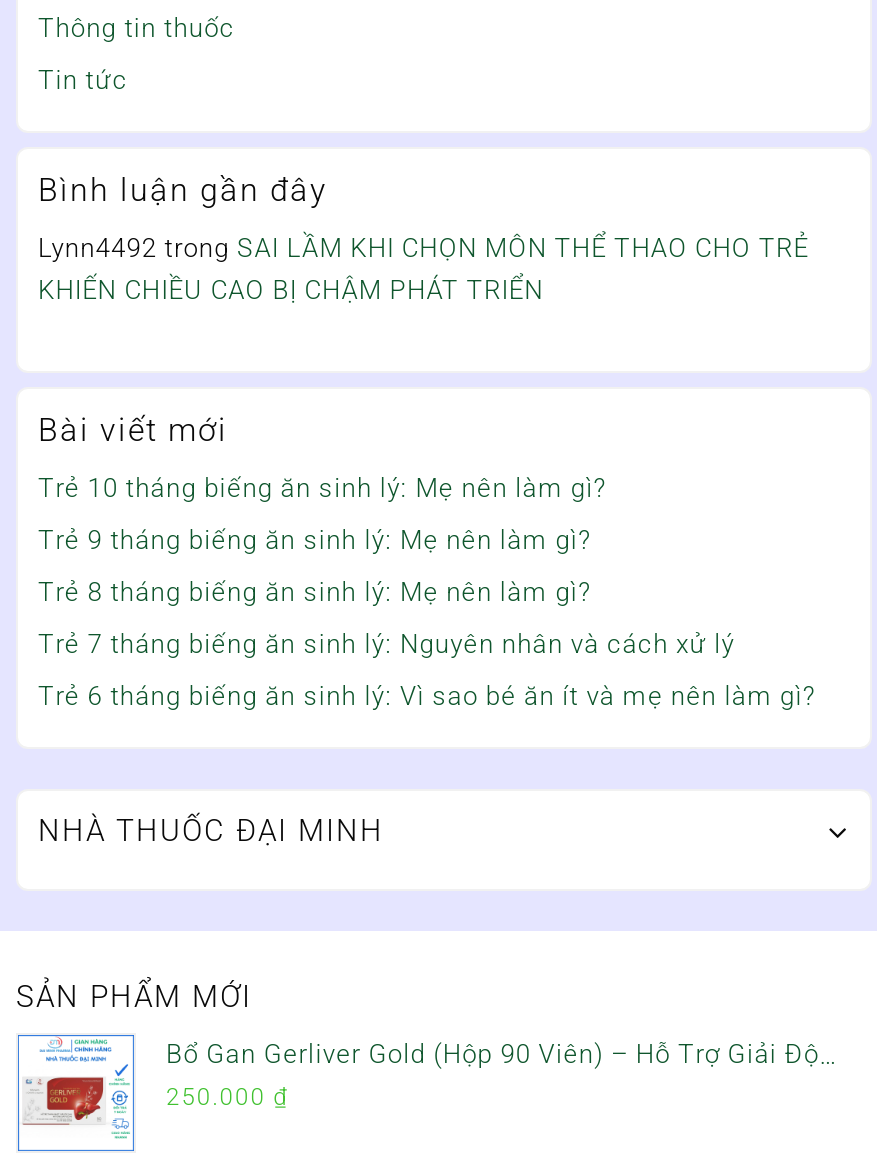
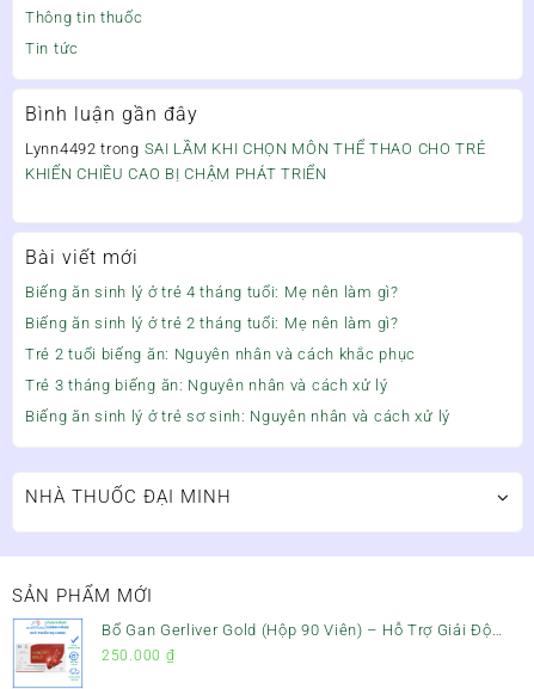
- Trẻ 10 tháng biếng ăn sinh lý: Mẹ nên làm gì?
+ Biếng ăn sinh lý ở trẻ 4 tháng tuổi: Mẹ nên làm gì?

- Trẻ 9 tháng biếng ăn sinh lý: Mẹ nên làm gì?
+ Biếng ăn sinh lý ở trẻ 2 tháng tuổi: Mẹ nên làm gì?

- Trẻ 8 tháng biếng ăn sinh lý: Mẹ nên làm gì?
+ Trẻ 2 tuổi biếng ăn: Nguyên nhân và cách khắc phục

- Trẻ 7 tháng biếng ăn sinh lý: Nguyên nhân và cách xử lý
+ Trẻ 3 tháng biếng ăn: Nguyên nhân và cách xử lý

- Trẻ 6 tháng biếng ăn sinh lý: Vì sao bé ăn ít và mẹ nên làm gì?
+ Biếng ăn sinh lý ở trẻ sơ sinh: Nguyên nhân và cách xử lý
